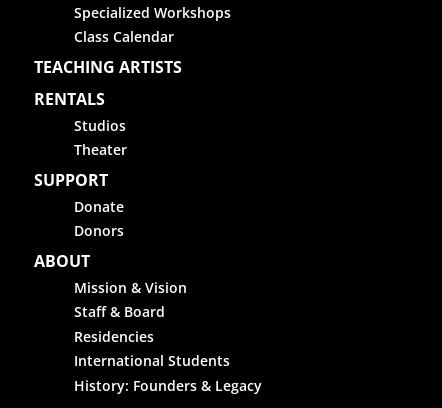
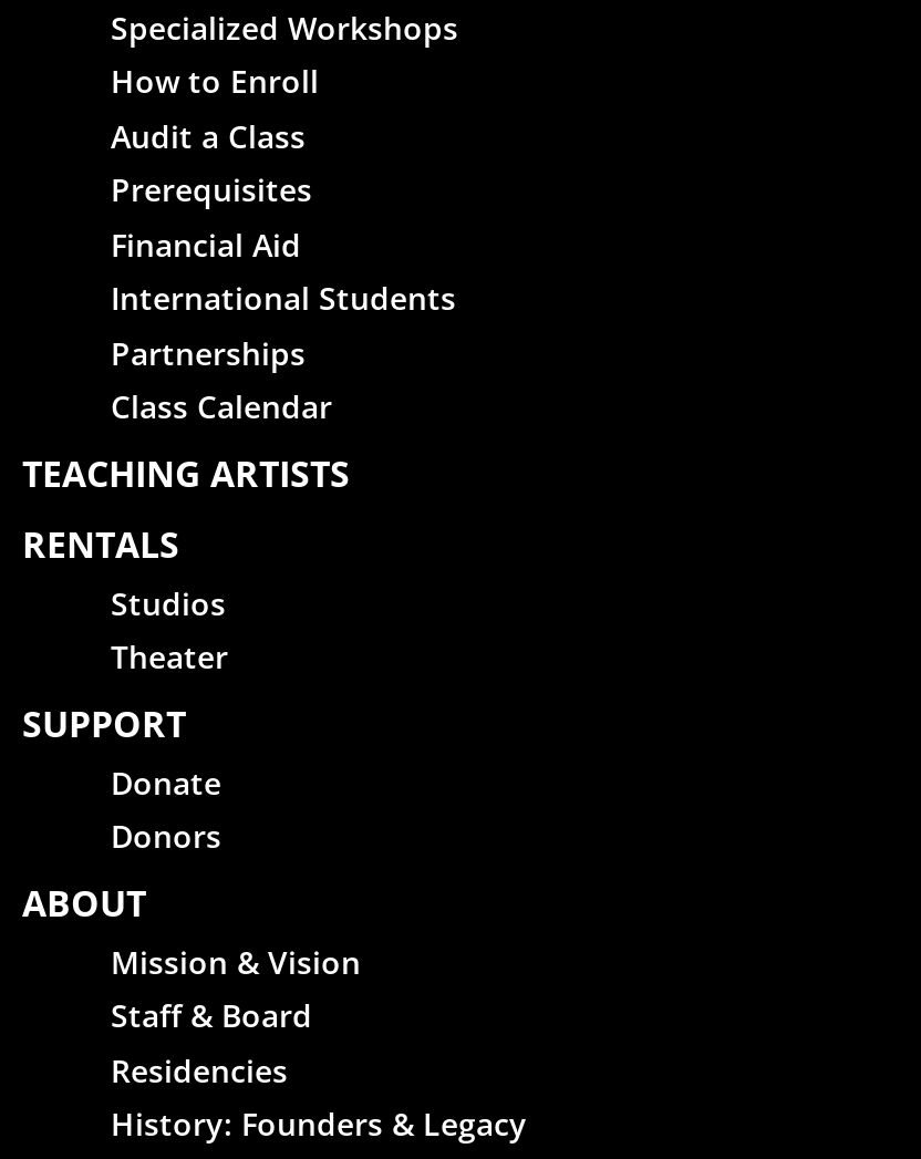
moved down: Class Calendar | TEACHING ARTISTS | RENTALS | ... | Staff & Board | Residencies

+ How to Enroll
+ Audit a Class
+ Prerequisites
+ Financial Aid
+ Partnerships

moved up: International Students
